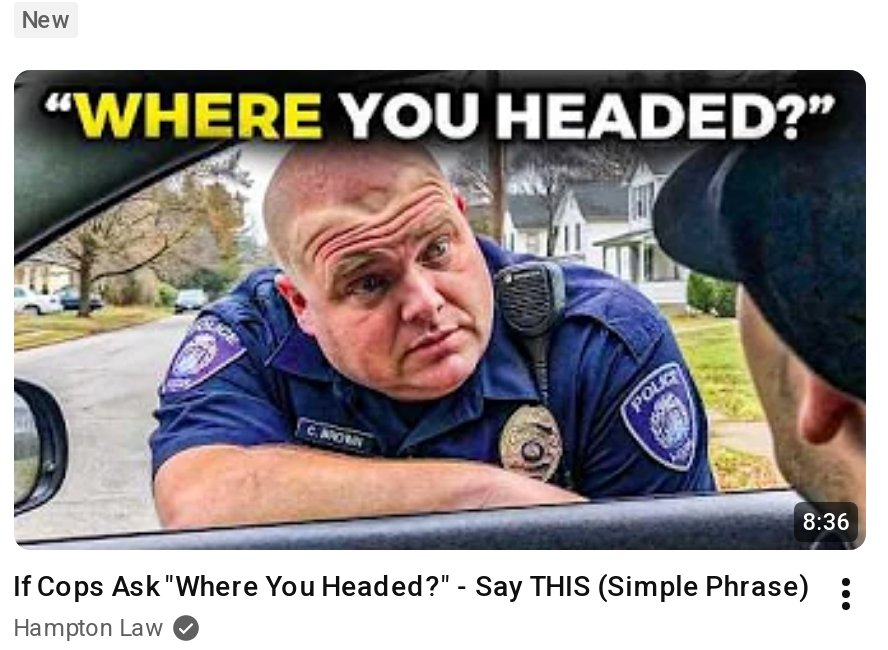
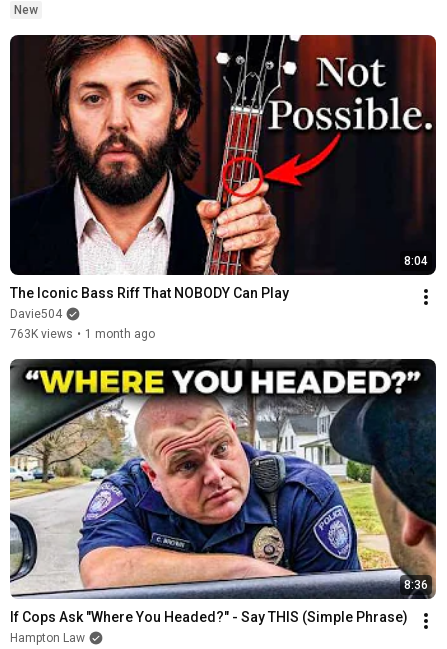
+ [image]
+ 8:04
+ The Iconic Bass Riff That NOBODY Can Play
+ Davie504
+ 763K views • 1 month ago
